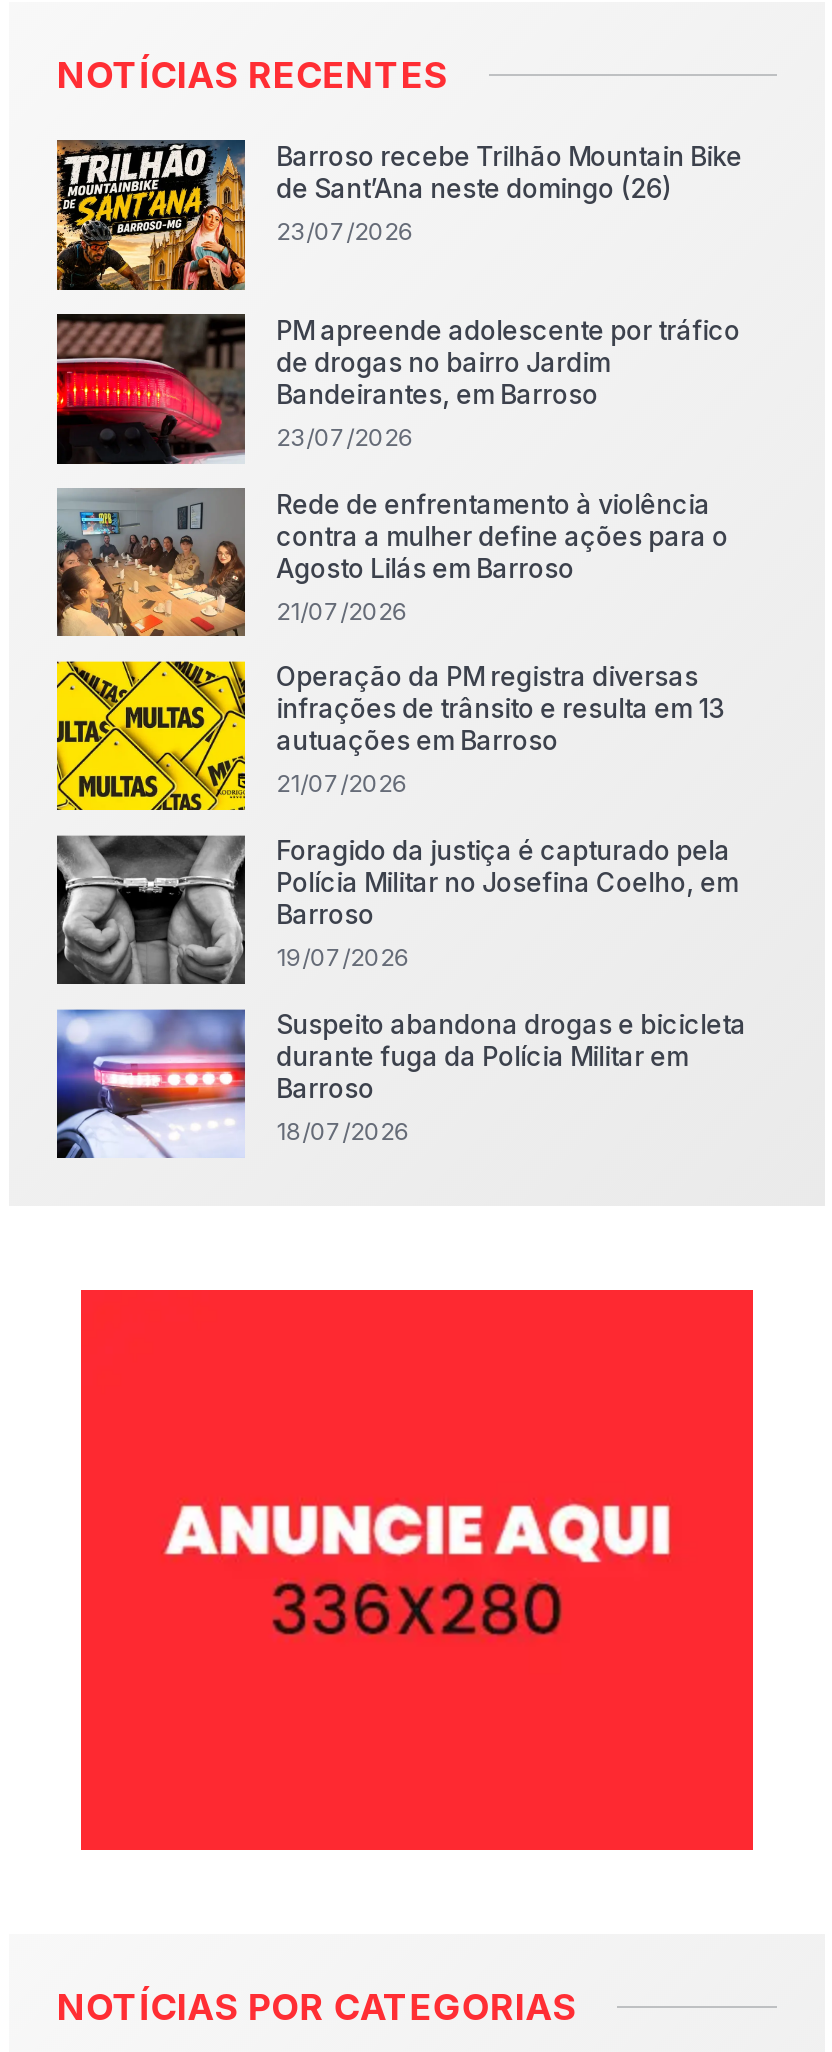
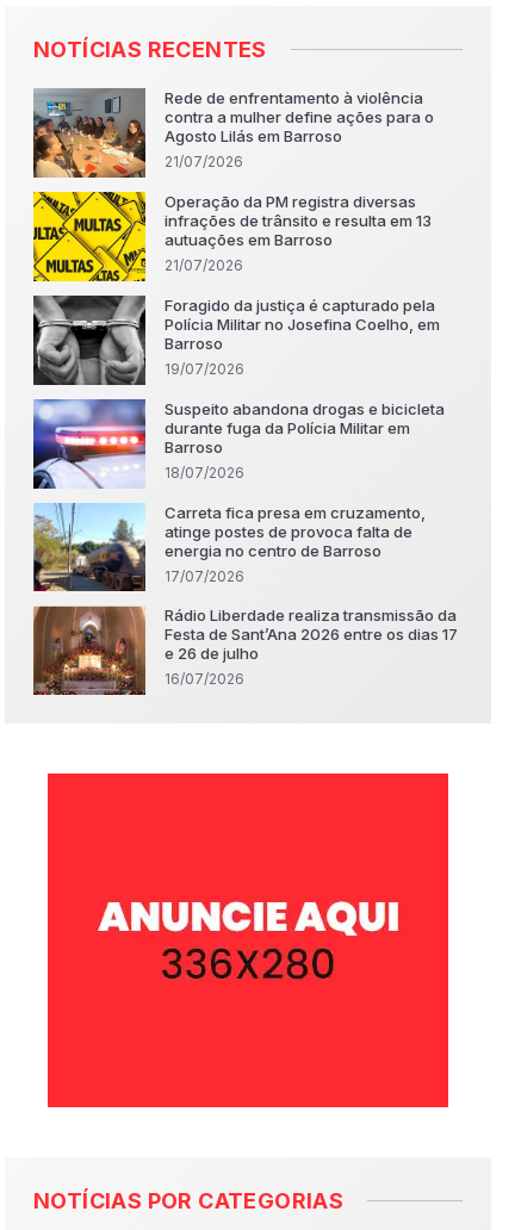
- [image]
- Barroso recebe Trilhão Mountain Bike
- de Sant’Ana neste domingo (26)
- 23/07/2026
- PM apreende adolescente por tráfico
- de drogas no bairro Jardim
- Bandeirantes, em Barroso
- 23/07/2026

- [image]

moved up: [image] | Rede de enfrentamento à violência | contra a mulher define ações para o | ... | Barroso | 18/07/2026

+ [image]

+ [image]
+ Carreta fica presa em cruzamento,
+ atinge postes de provoca falta de
+ energia no centro de Barroso
+ 17/07/2026
+ Rádio Liberdade realiza transmissão da
+ Festa de Sant’Ana 2026 entre os dias 17
+ e 26 de julho
+ 16/07/2026
